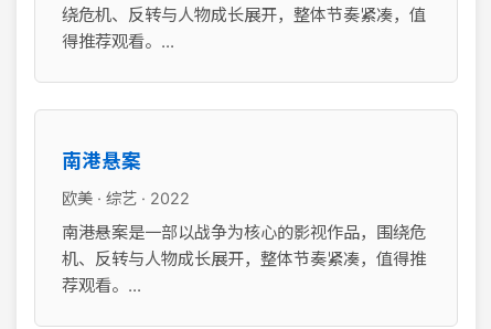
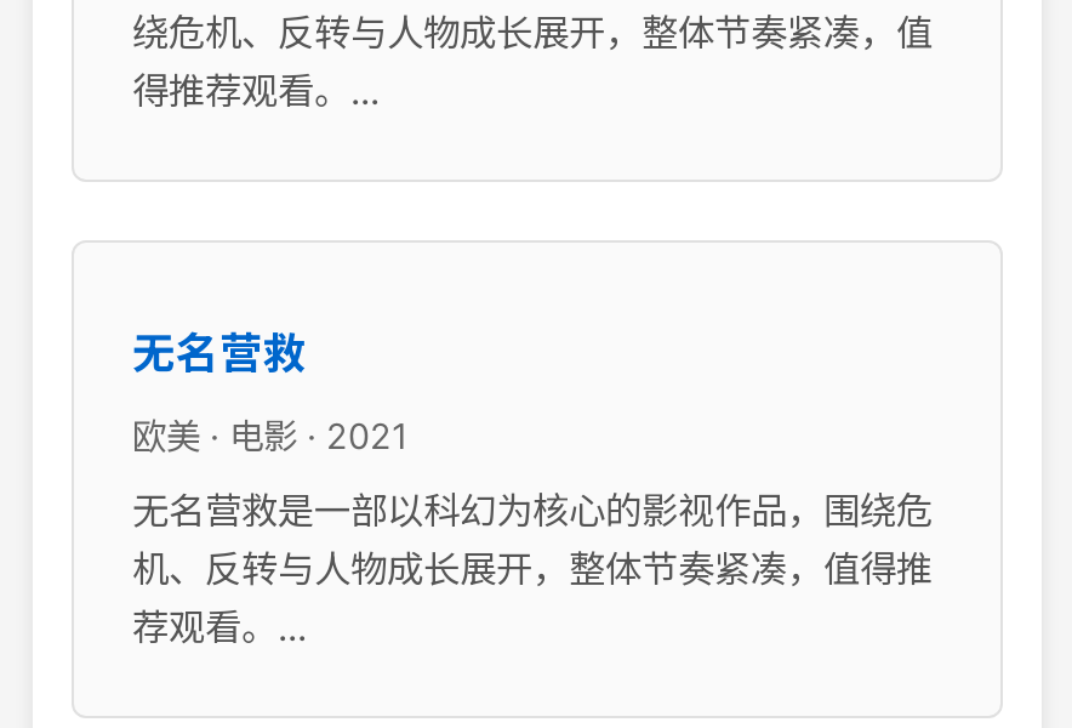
- 南港悬案
+ 无名营救

- 欧美 · 综艺 · 2022
+ 欧美 · 电影 · 2021

- 南港悬案是一部以战争为核心的影视作品，围绕危
+ 无名营救是一部以科幻为核心的影视作品，围绕危
